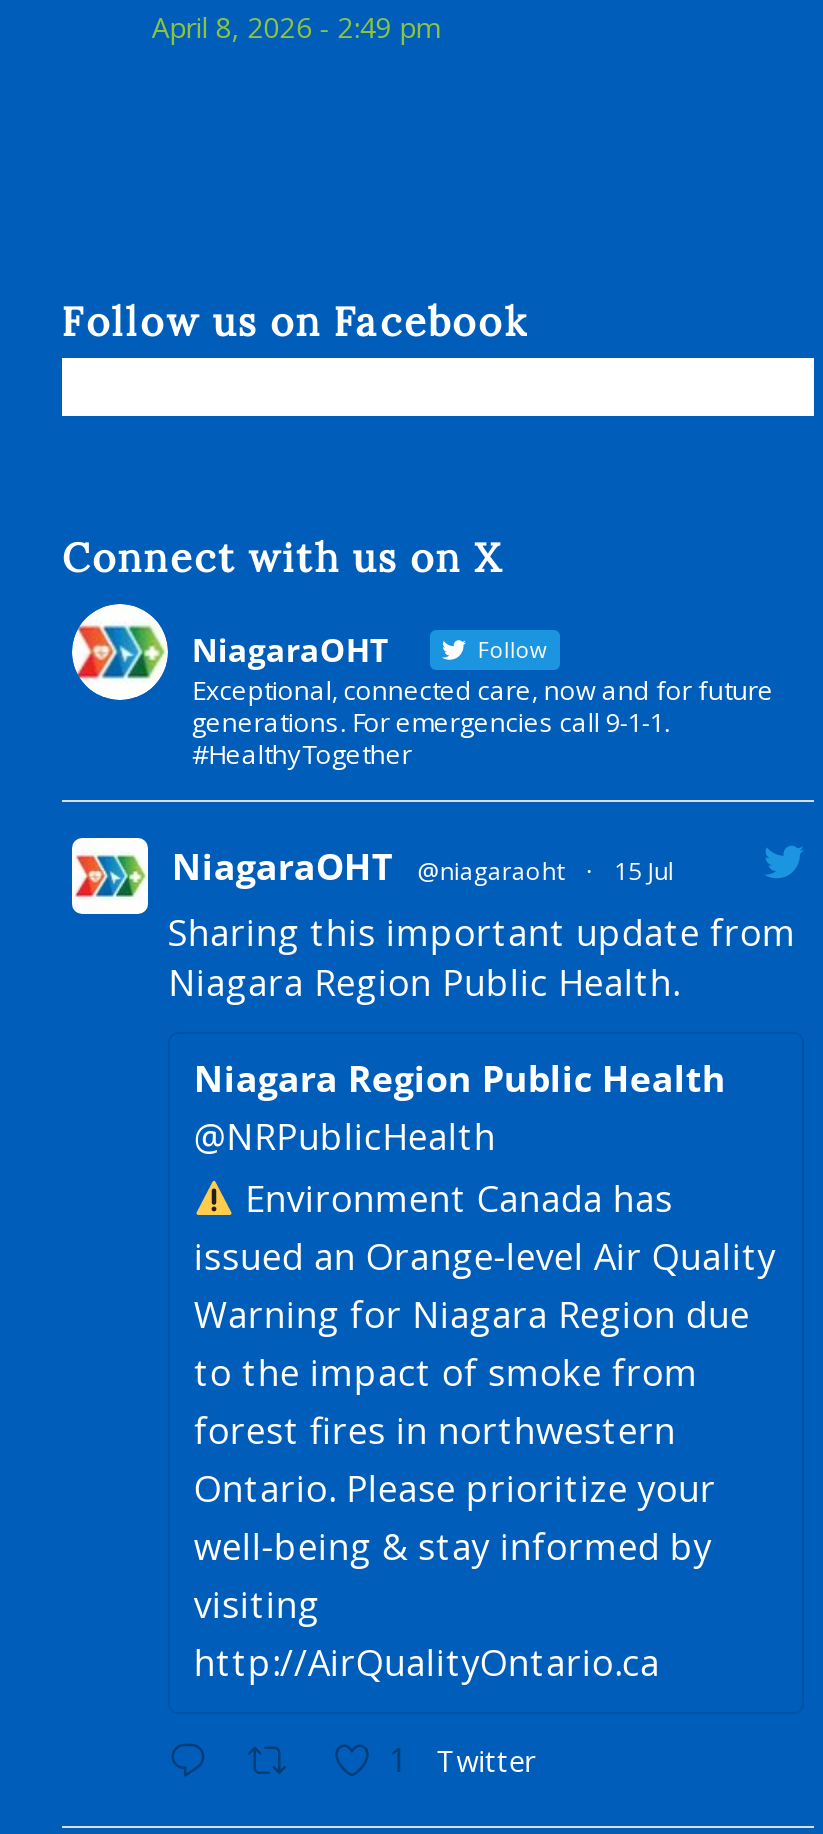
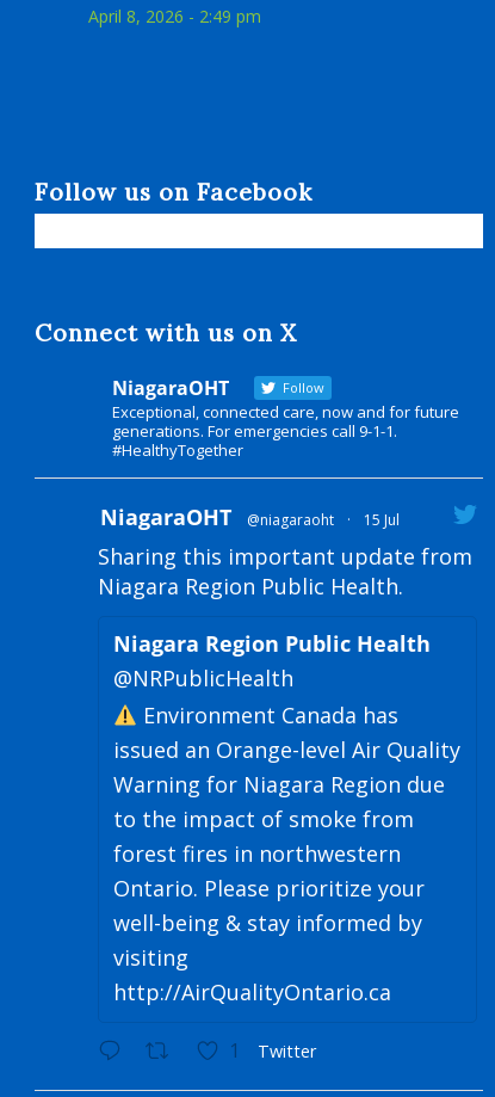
- [image]

- [image]
